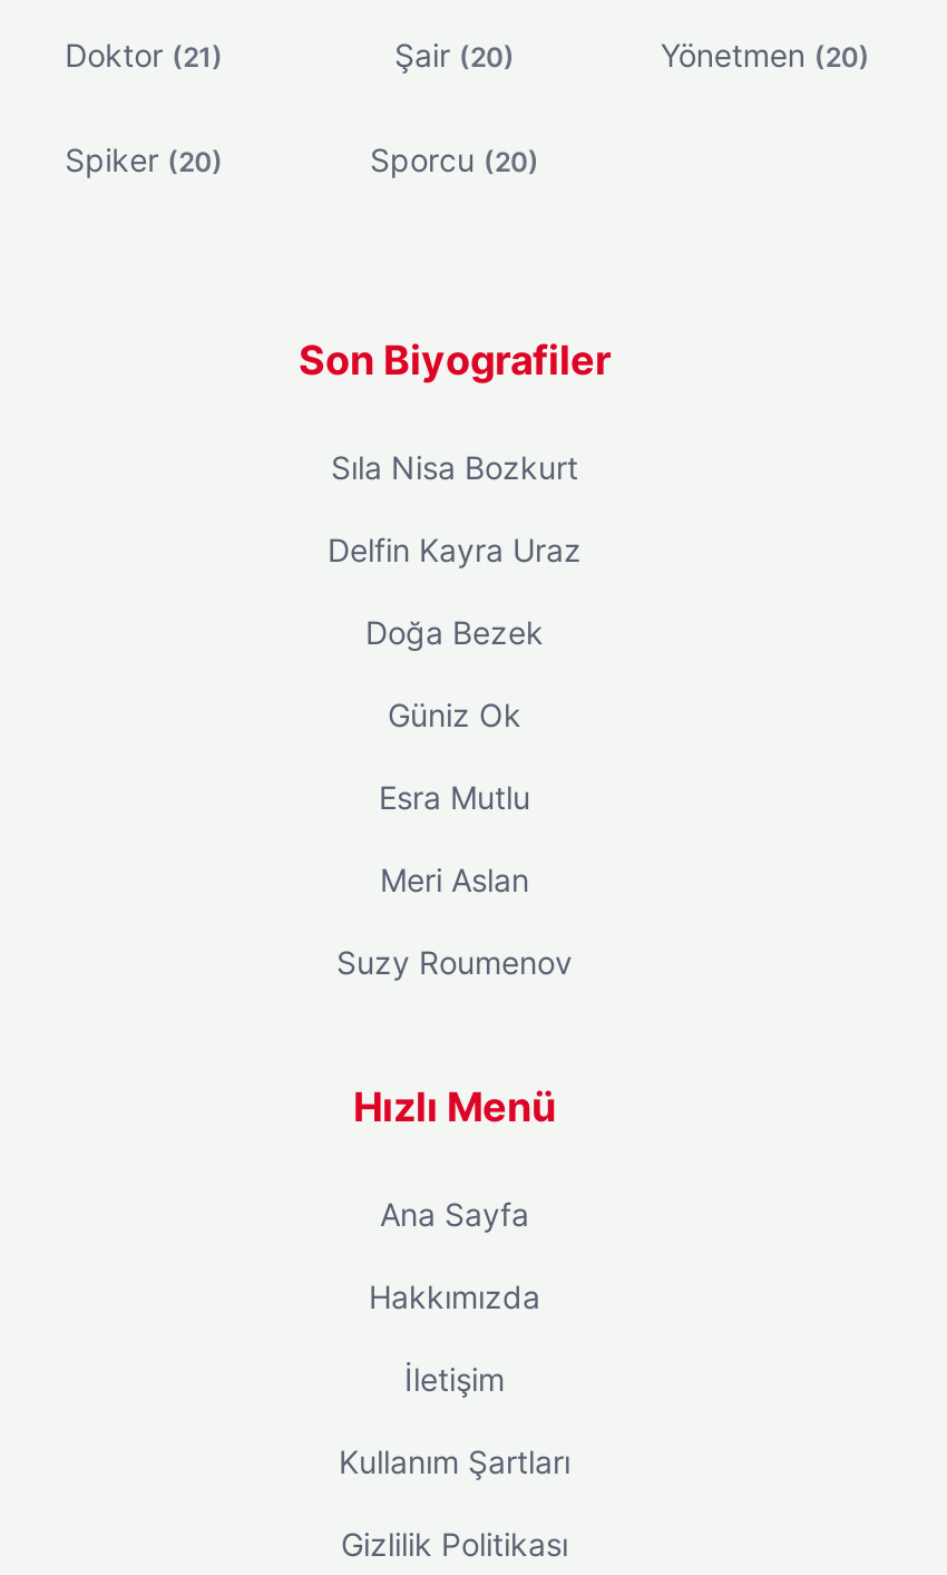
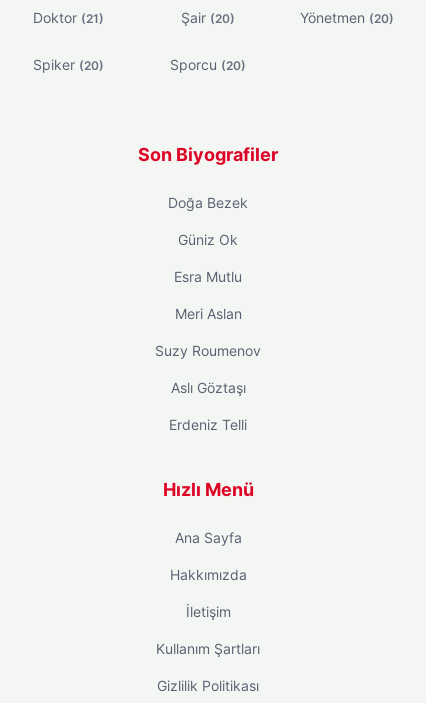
- Sıla Nisa Bozkurt
- Delfin Kayra Uraz

moved up: Doğa Bezek | Güniz Ok | Esra Mutlu | Meri Aslan | Suzy Roumenov

+ Aslı Göztaşı
+ Erdeniz Telli
